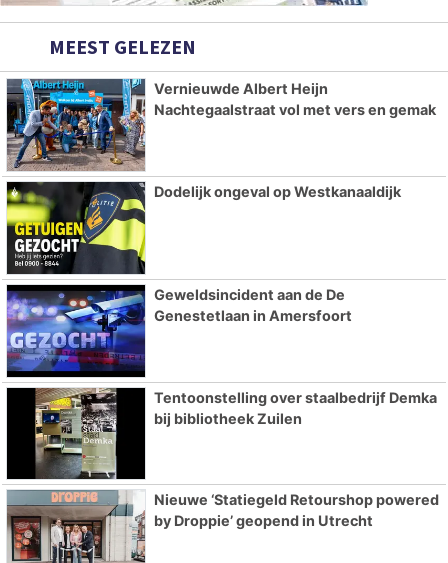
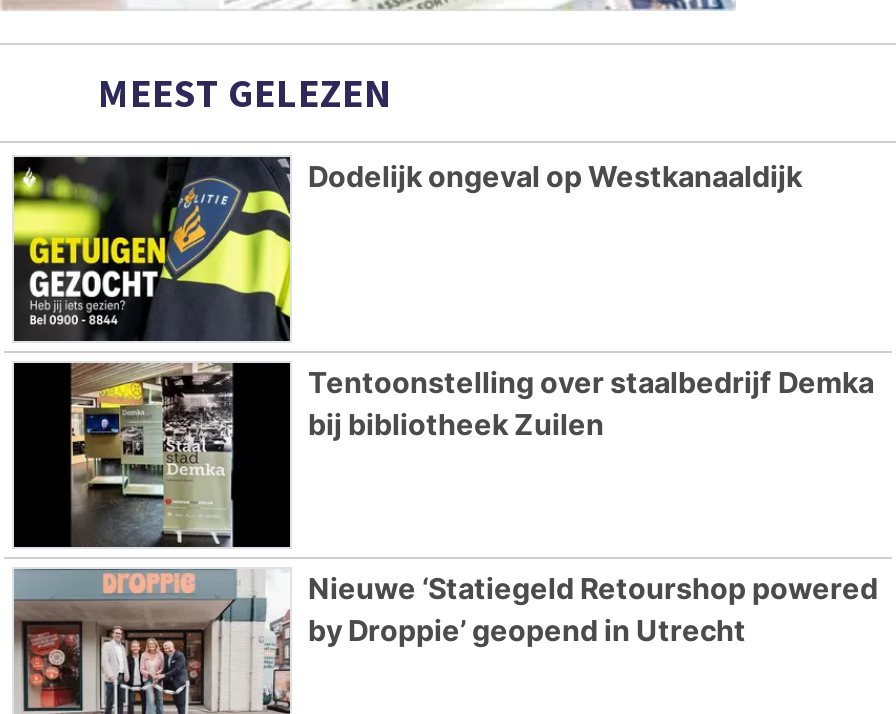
- [image]
- Vernieuwde Albert Heijn
- Nachtegaalstraat vol met vers en gemak

- [image]
- Geweldsincident aan de De
- Genestetlaan in Amersfoort
